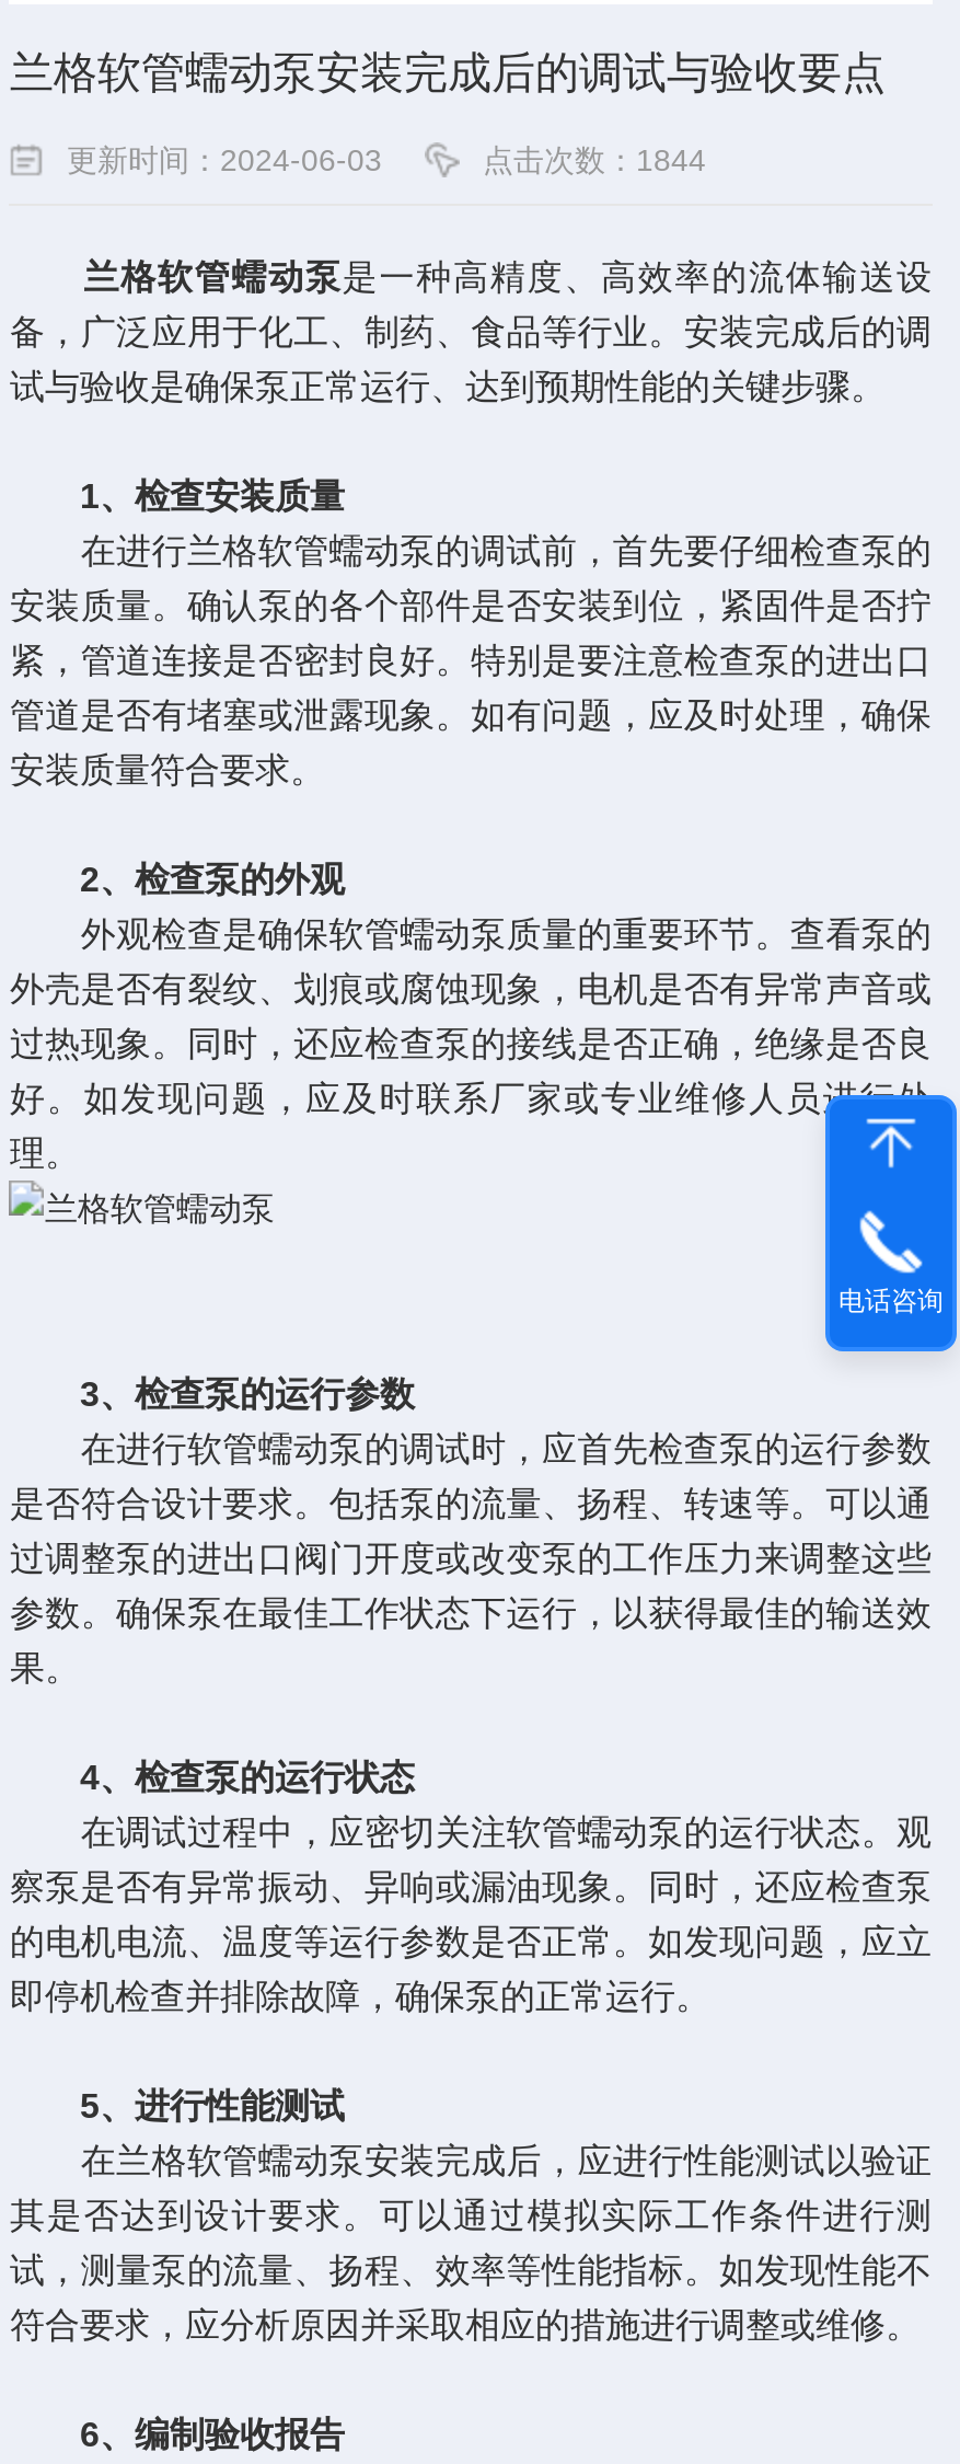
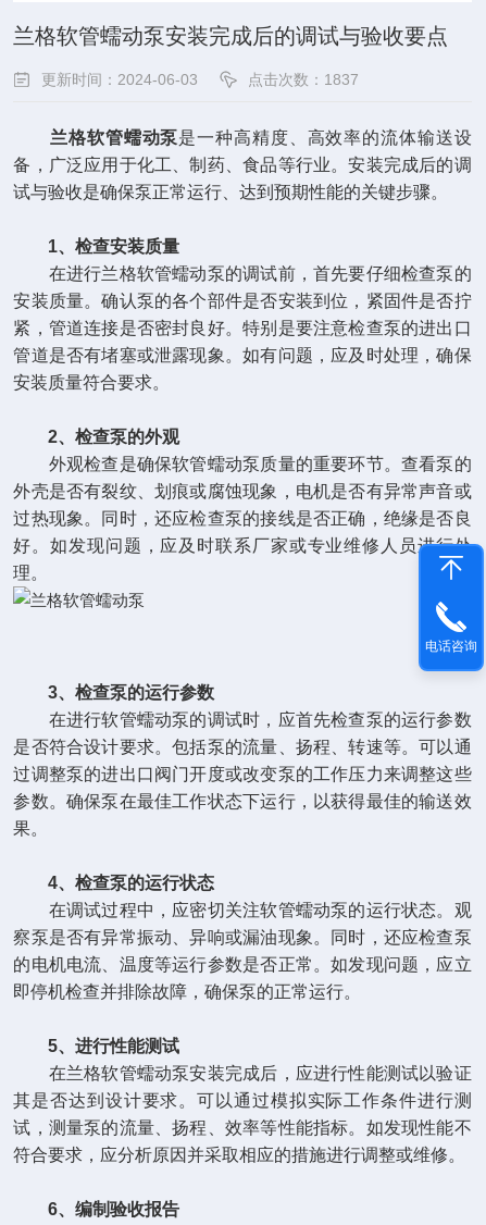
- 点击次数：1844
+ 点击次数：1837
